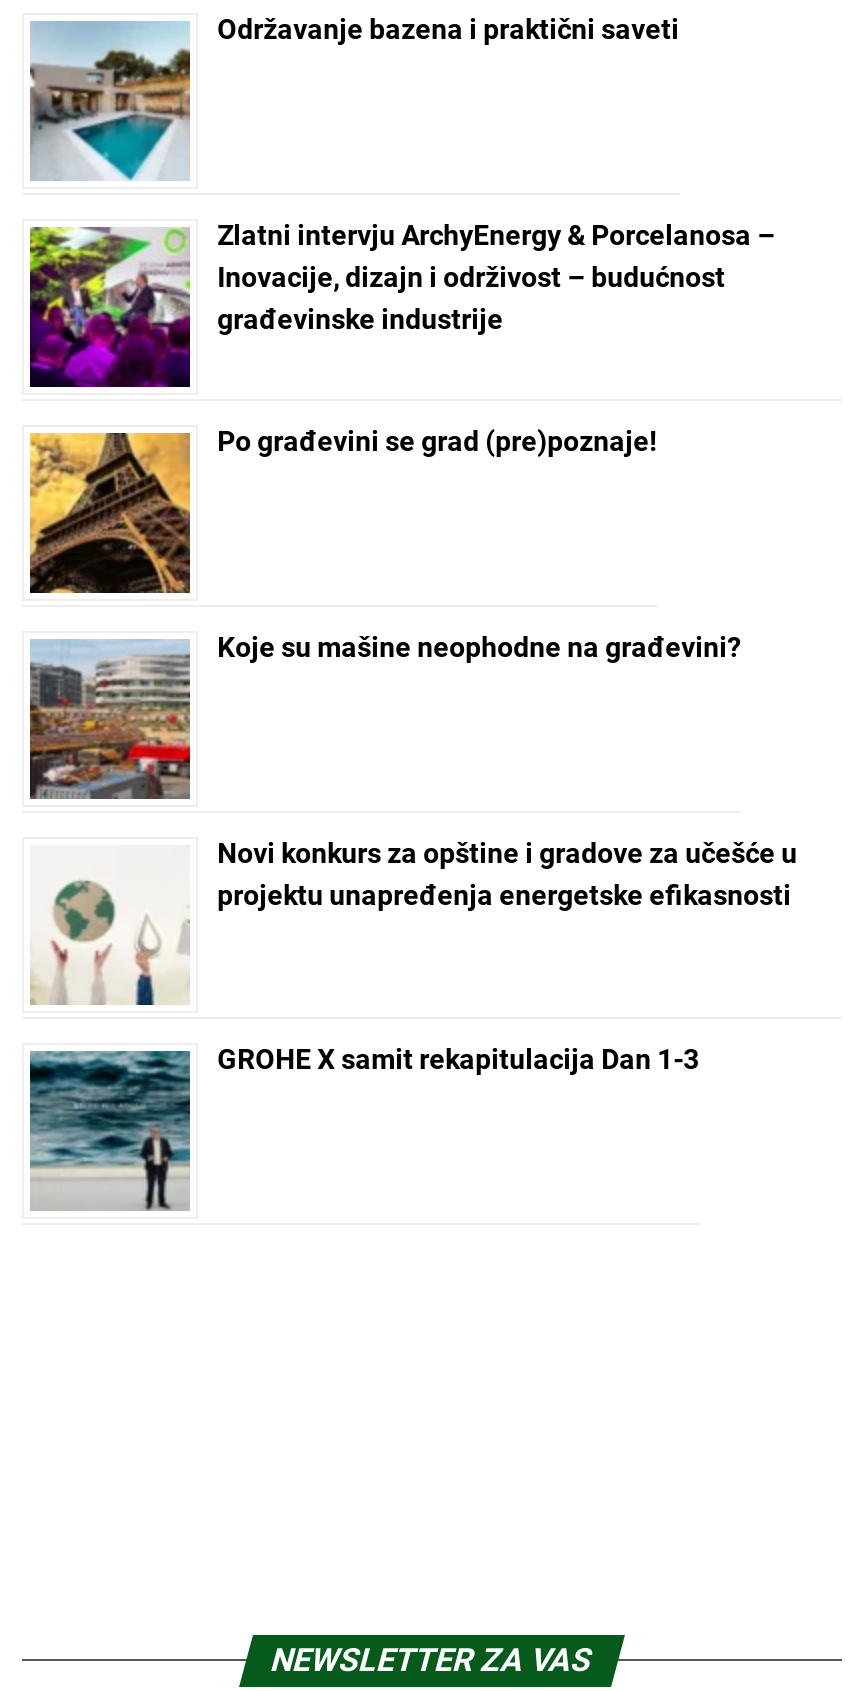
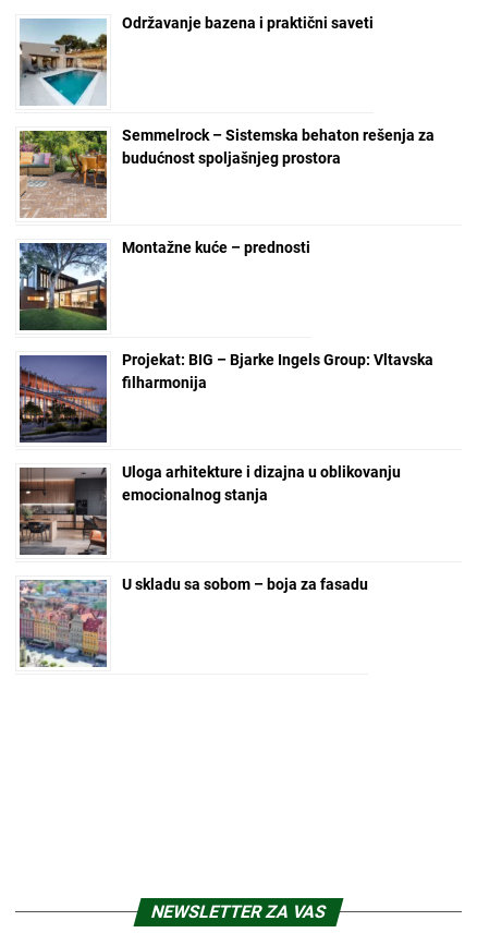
- [image]
- Zlatni intervju ArchyEnergy & Porcelanosa –
- Inovacije, dizajn i održivost – budućnost
- građevinske industrije
+ [image]
+ Semmelrock – Sistemska behaton rešenja za
+ budućnost spoljašnjeg prostora

- [image]
- Po građevini se grad (pre)poznaje!
+ [image]
+ Montažne kuće – prednosti

- [image]
- Koje su mašine neophodne na građevini?
+ [image]
+ Projekat: BIG – Bjarke Ingels Group: Vltavska
+ filharmonija

- [image]
- Novi konkurs za opštine i gradove za učešće u
- projektu unapređenja energetske efikasnosti
+ [image]
+ Uloga arhitekture i dizajna u oblikovanju
+ emocionalnog stanja

- [image]
- GROHE X samit rekapitulacija Dan 1-3
+ [image]
+ U skladu sa sobom – boja za fasadu
